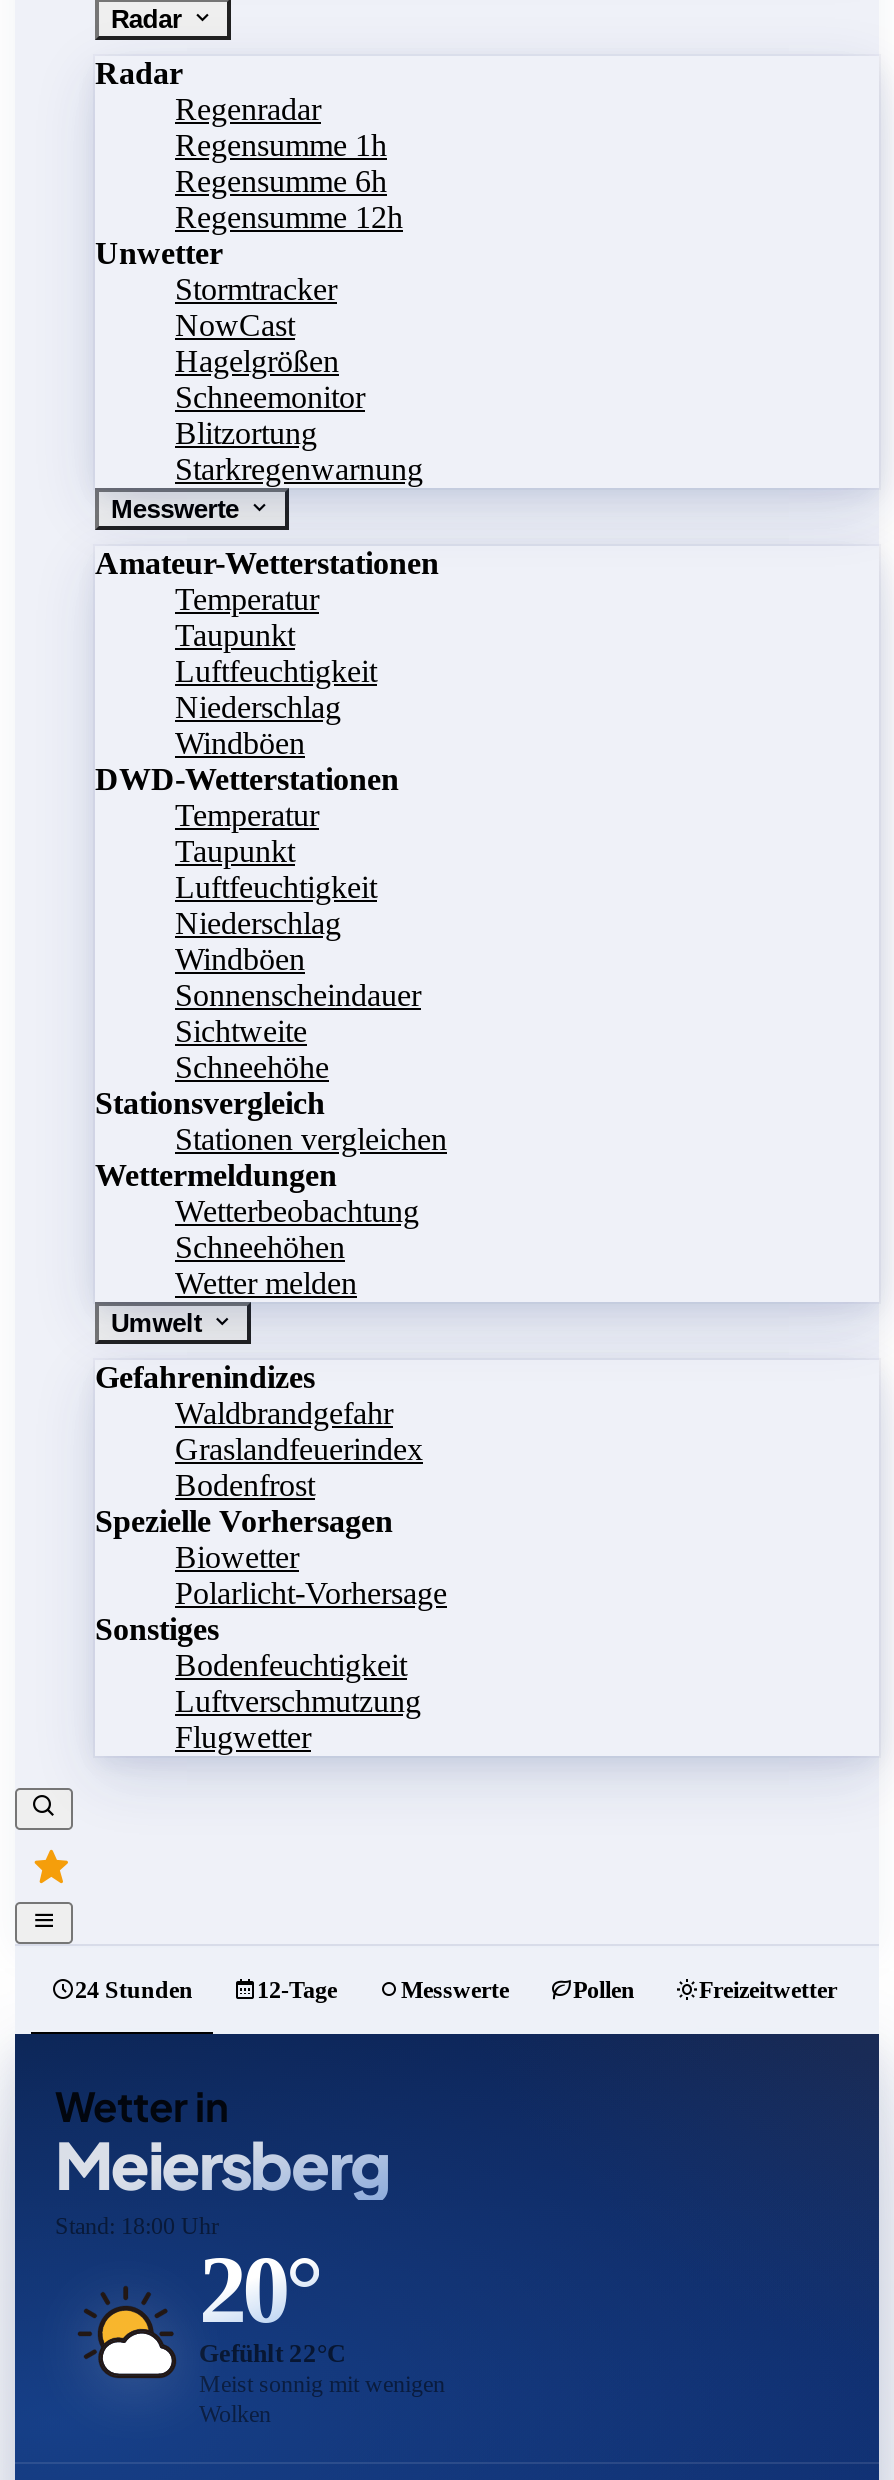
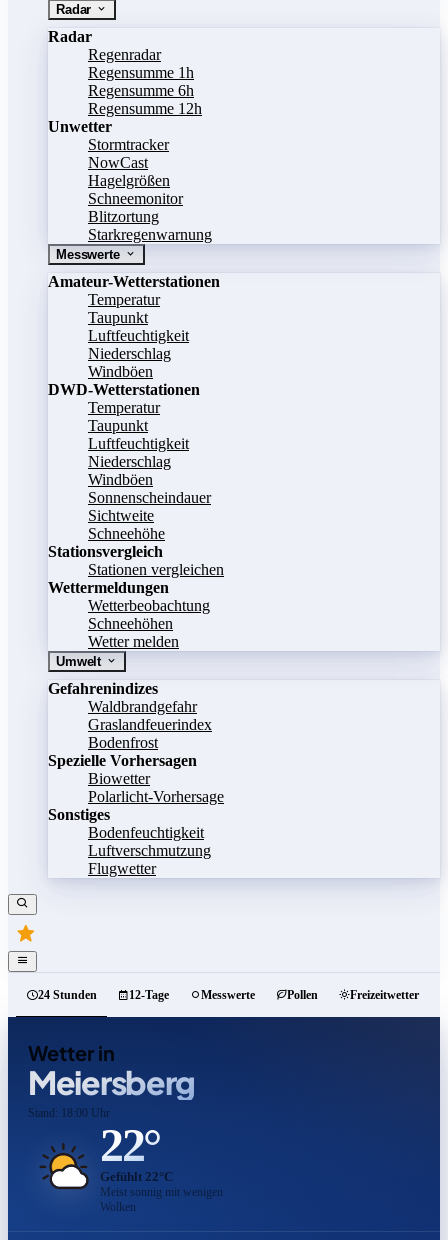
- 20°
+ 22°
